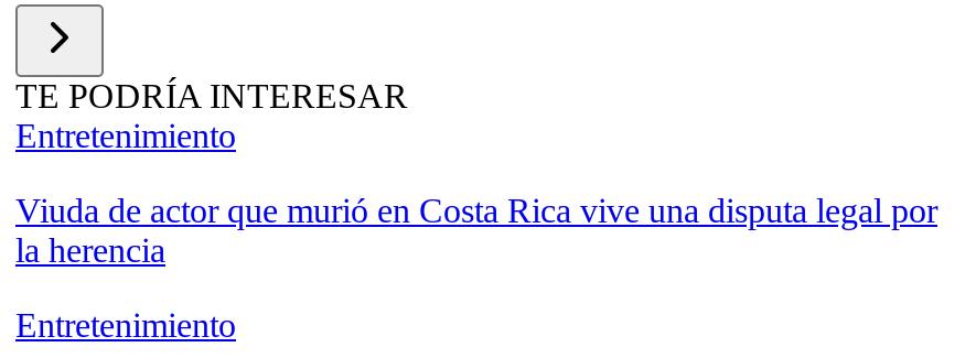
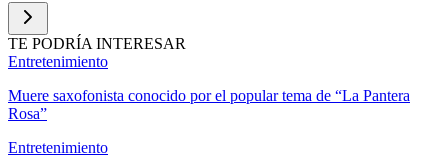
- Viuda de actor que murió en Costa Rica vive una disputa legal por
- la herencia
+ Muere saxofonista conocido por el popular tema de “La Pantera
+ Rosa”
